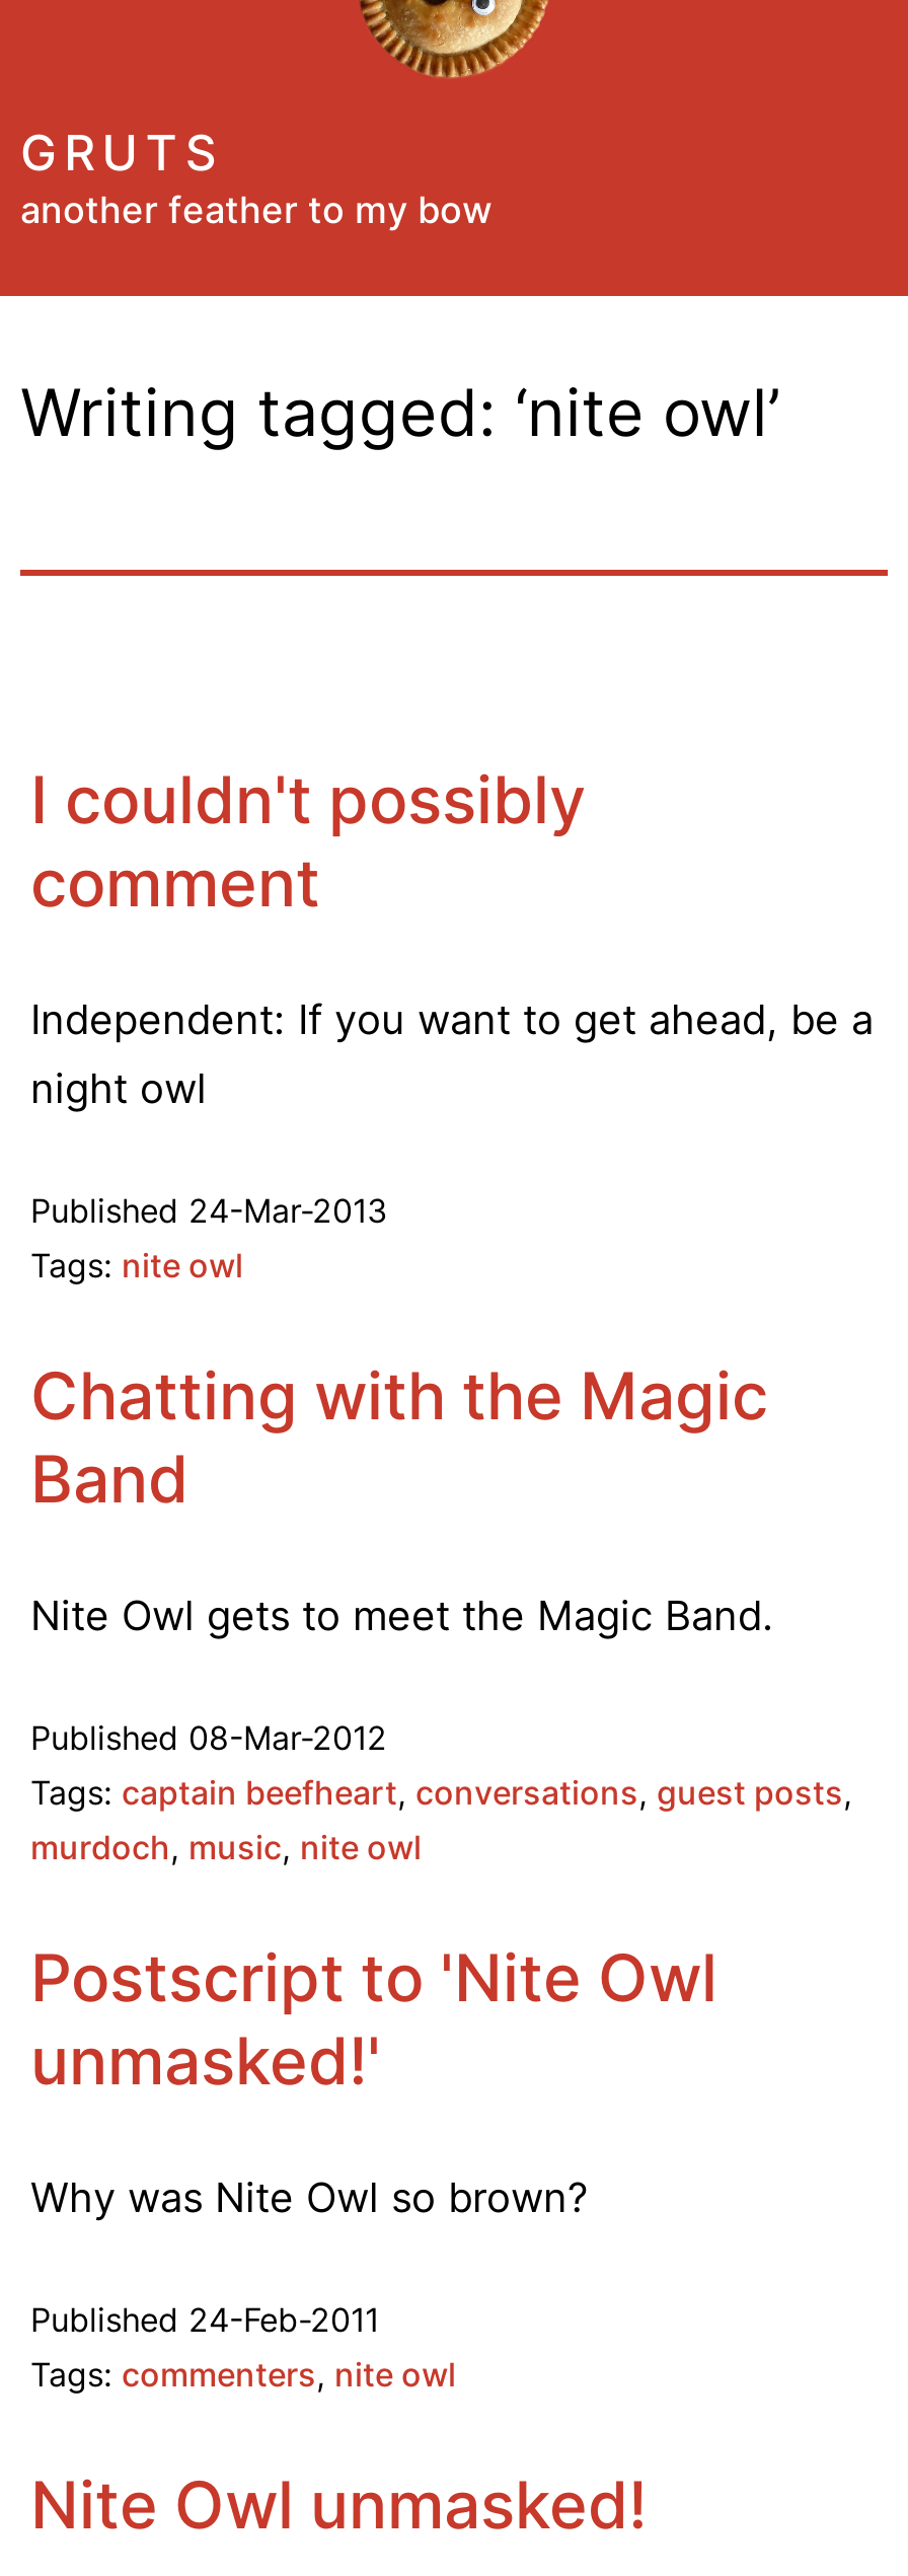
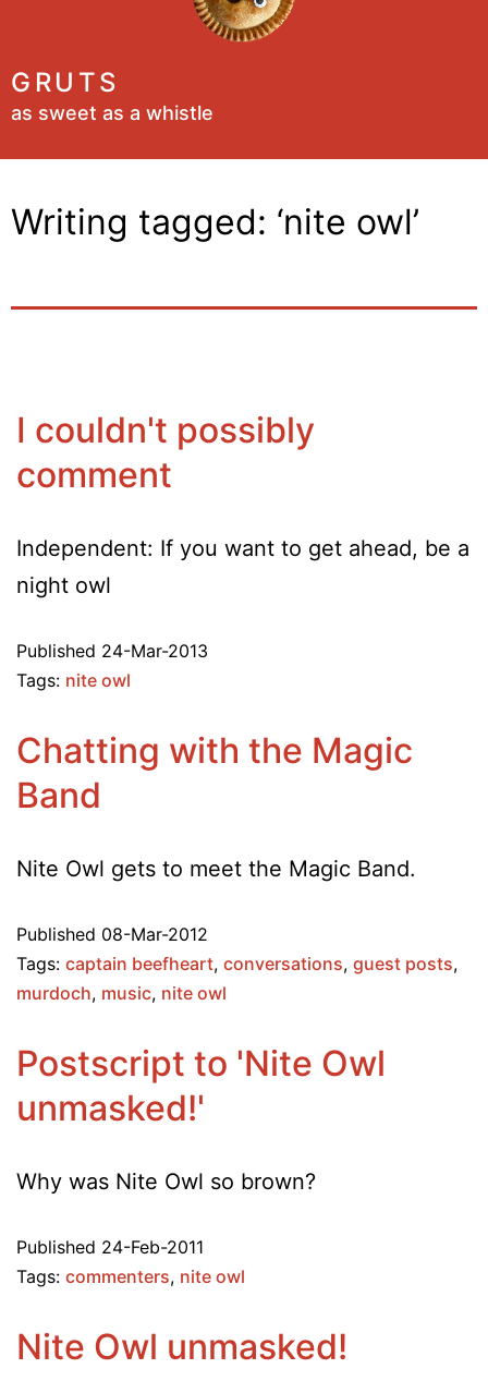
- another feather to my bow
+ as sweet as a whistle
